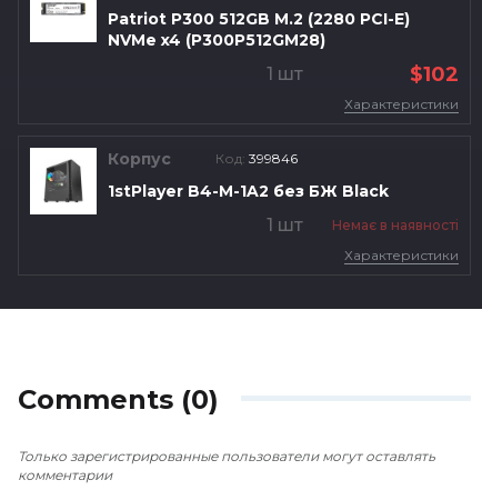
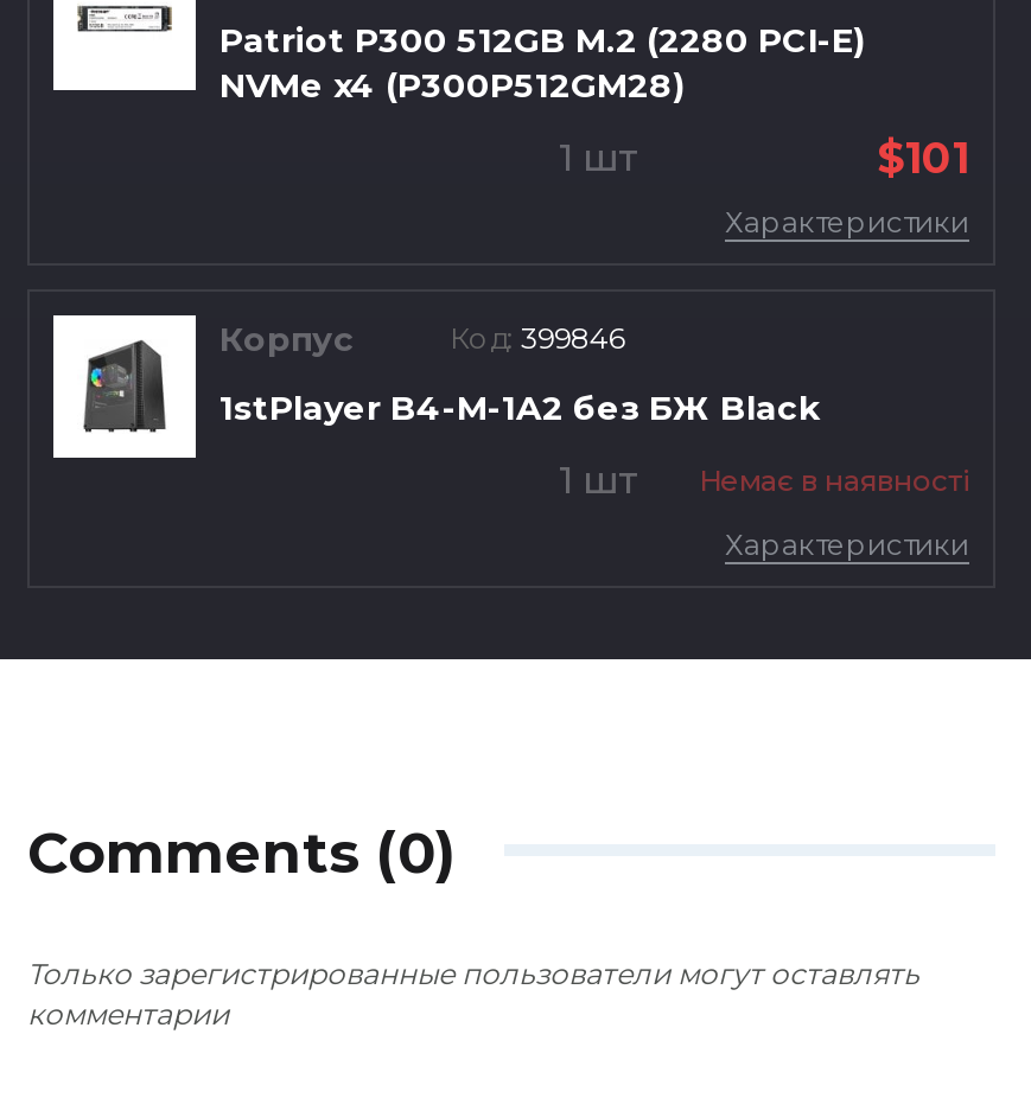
- $102
+ $101
